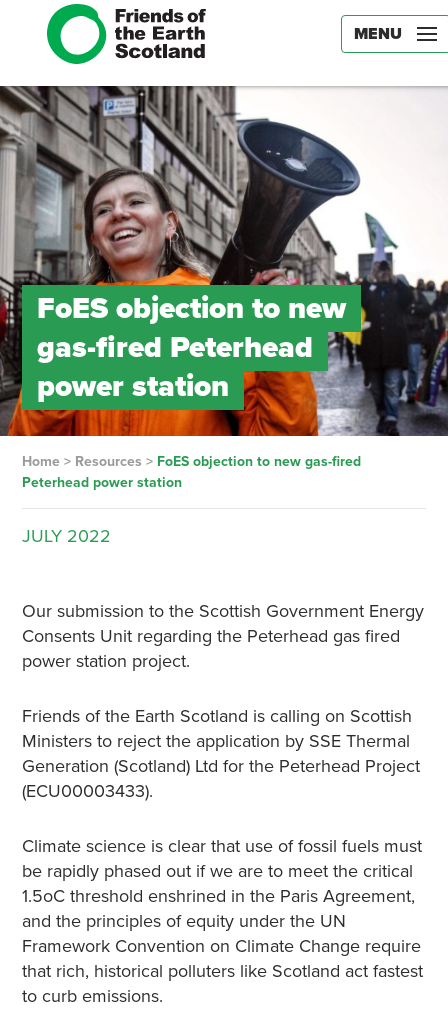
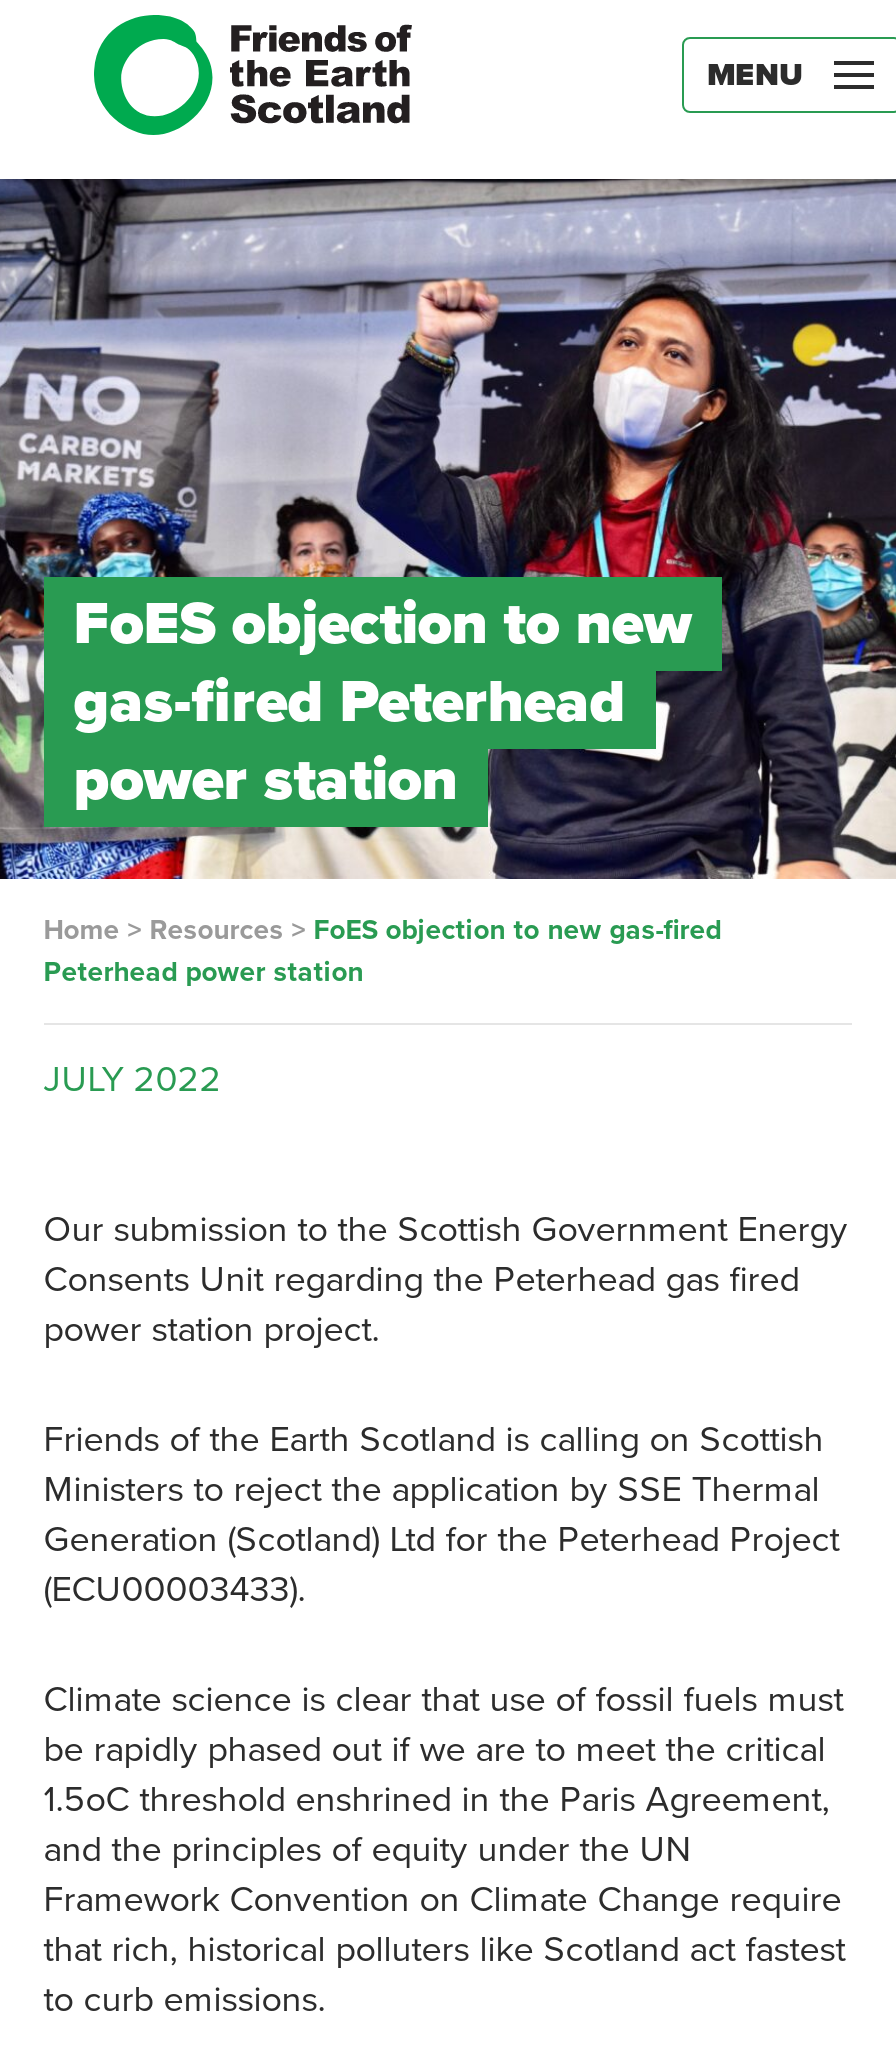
- [image]
+ [image]
